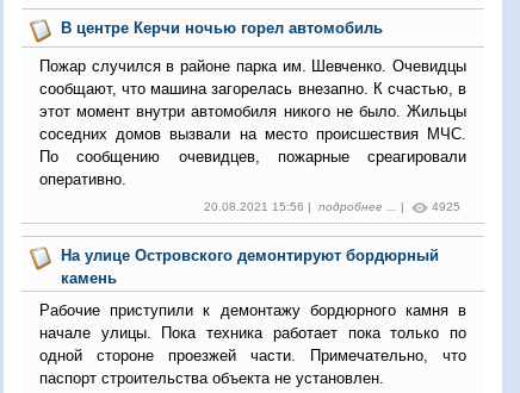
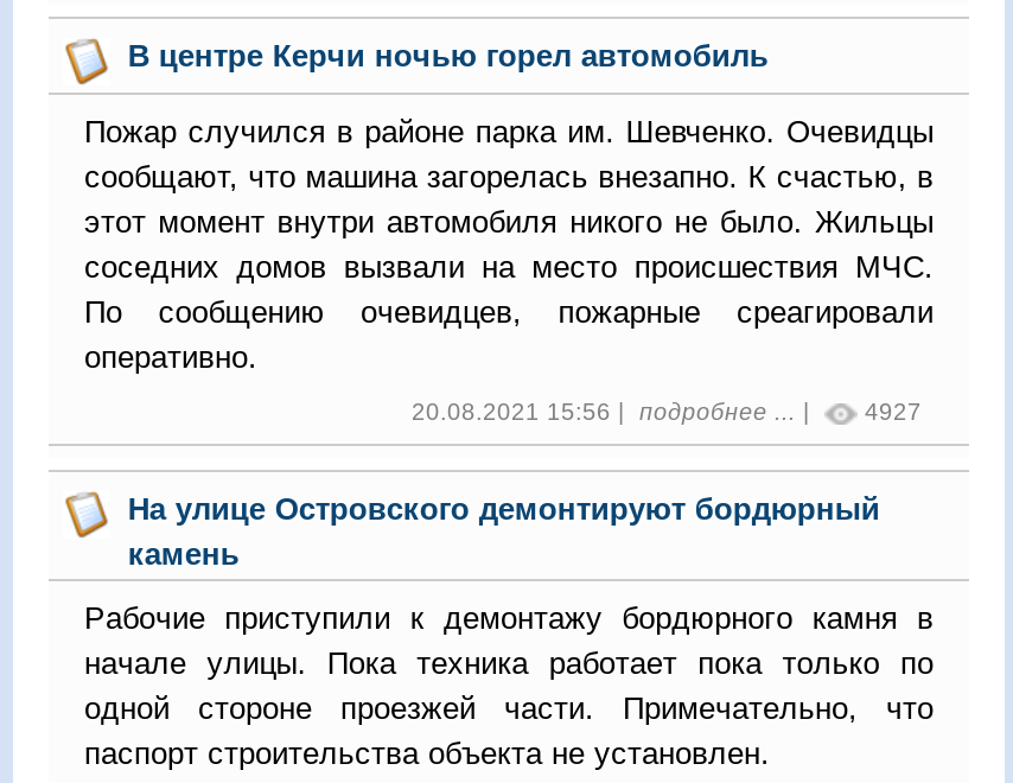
- 4925
+ 4927
